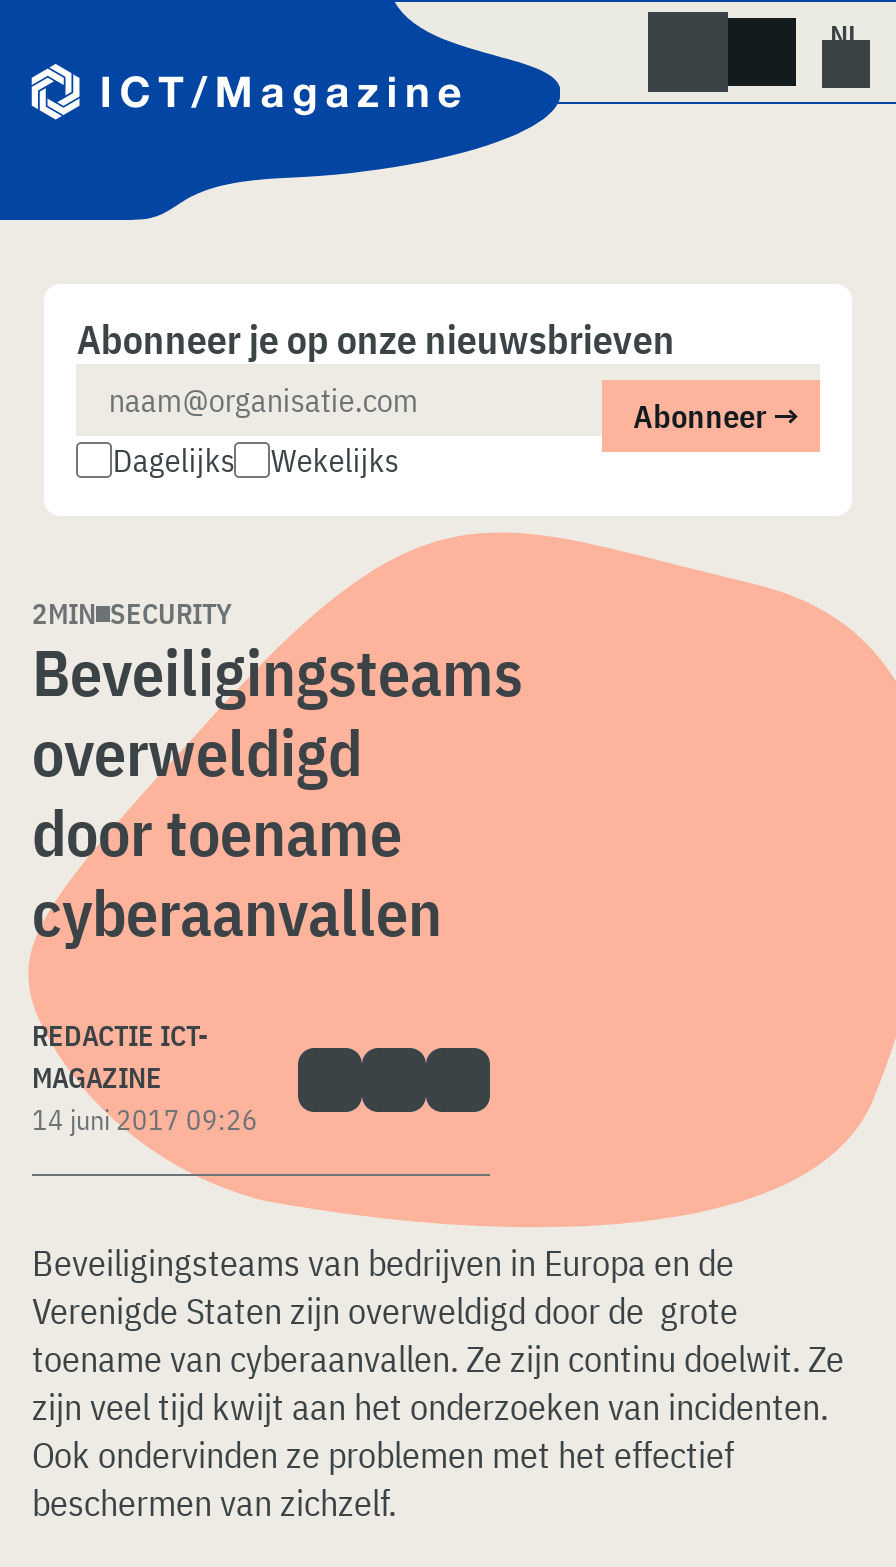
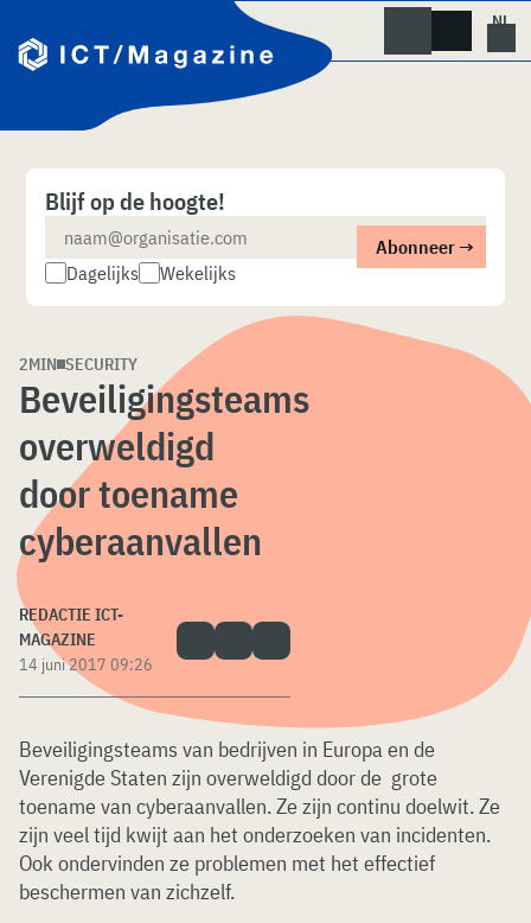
- Abonneer je op onze nieuwsbrieven
+ Blijf op de hoogte!
